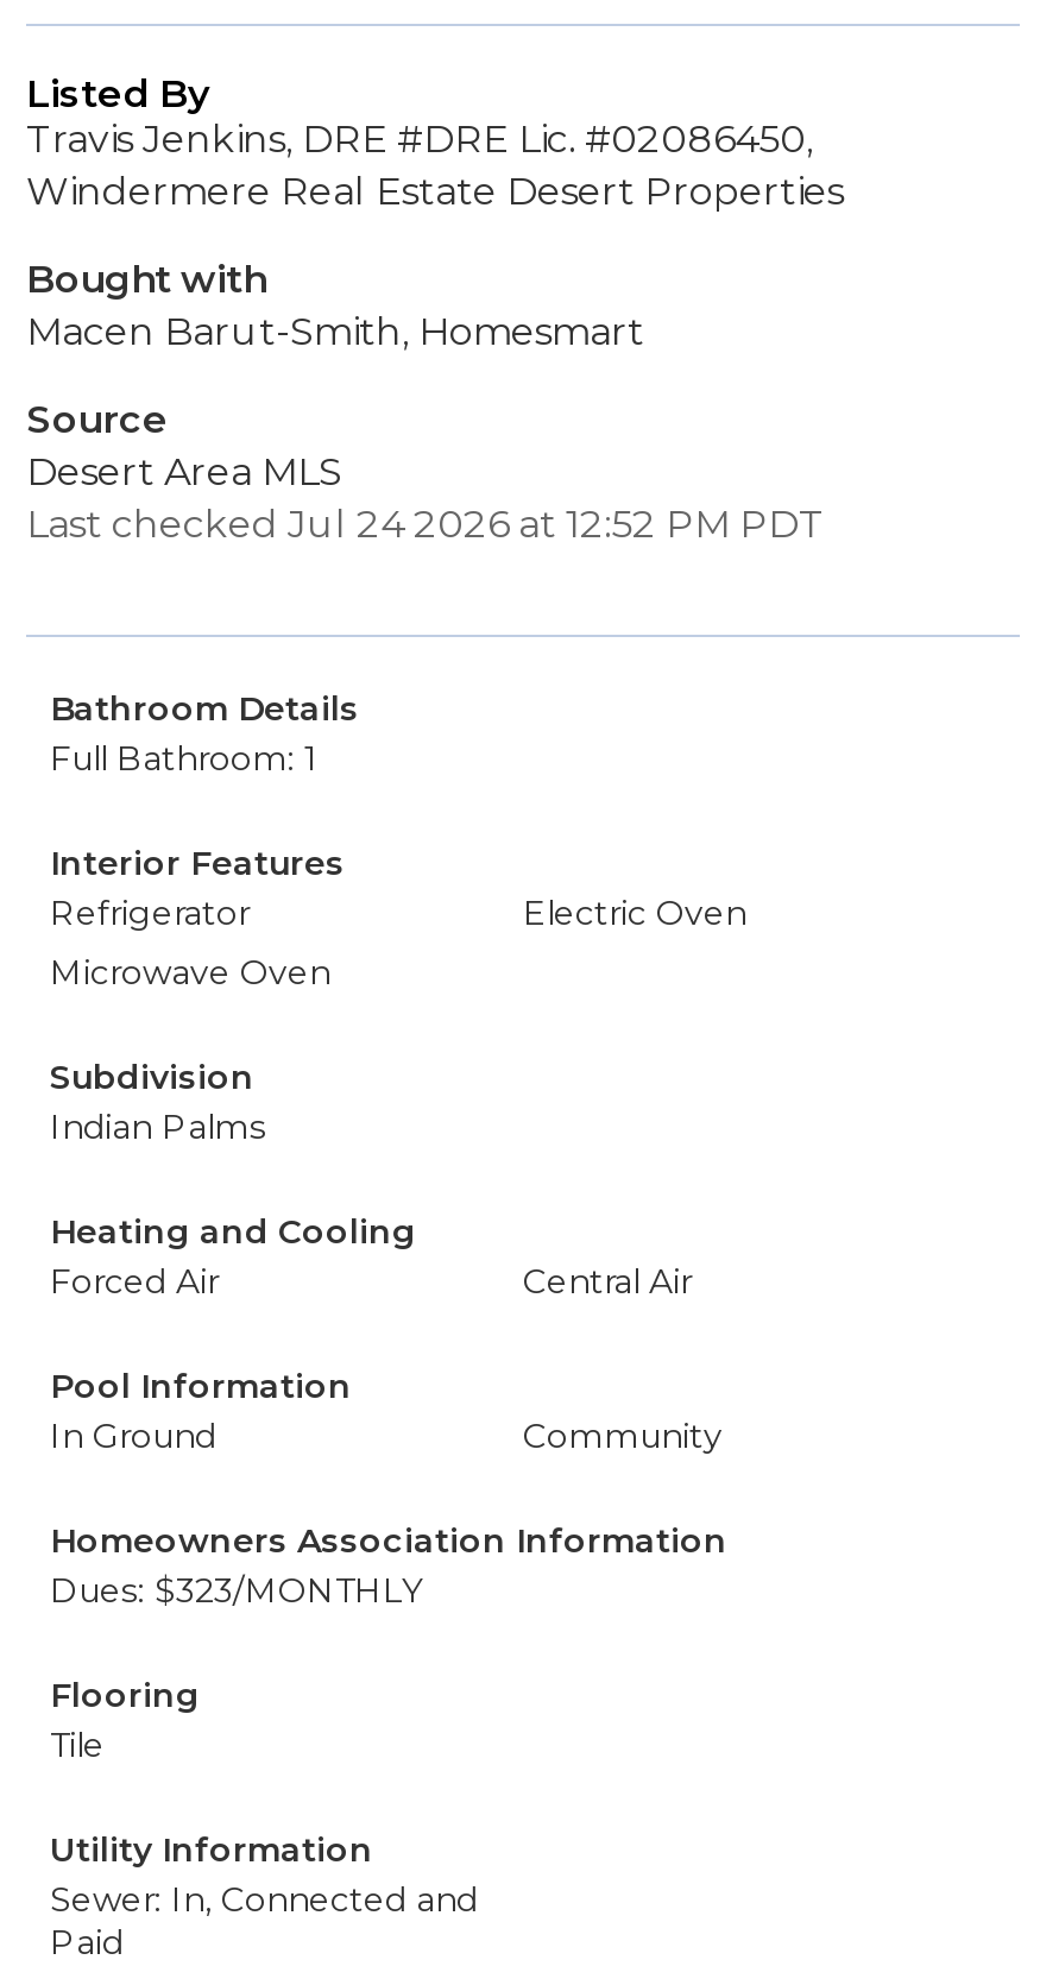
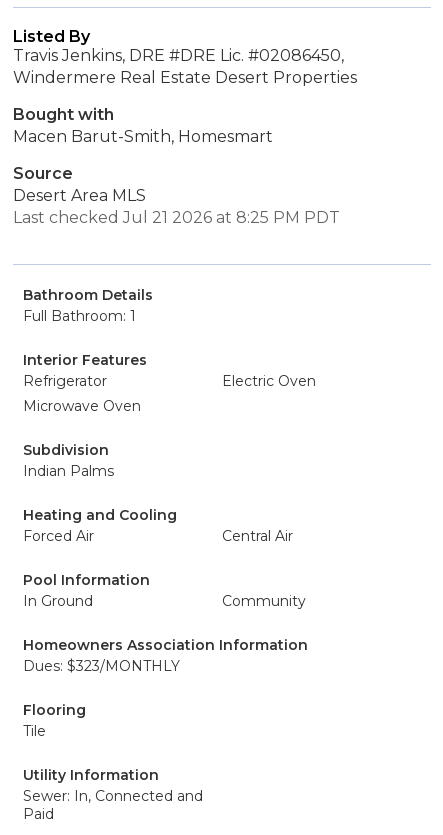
- Last checked Jul 24 2026 at 12:52 PM PDT
+ Last checked Jul 21 2026 at 8:25 PM PDT
